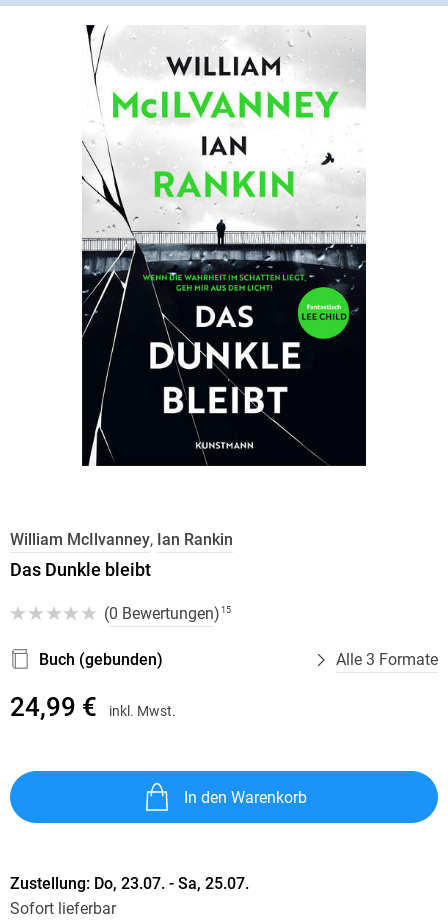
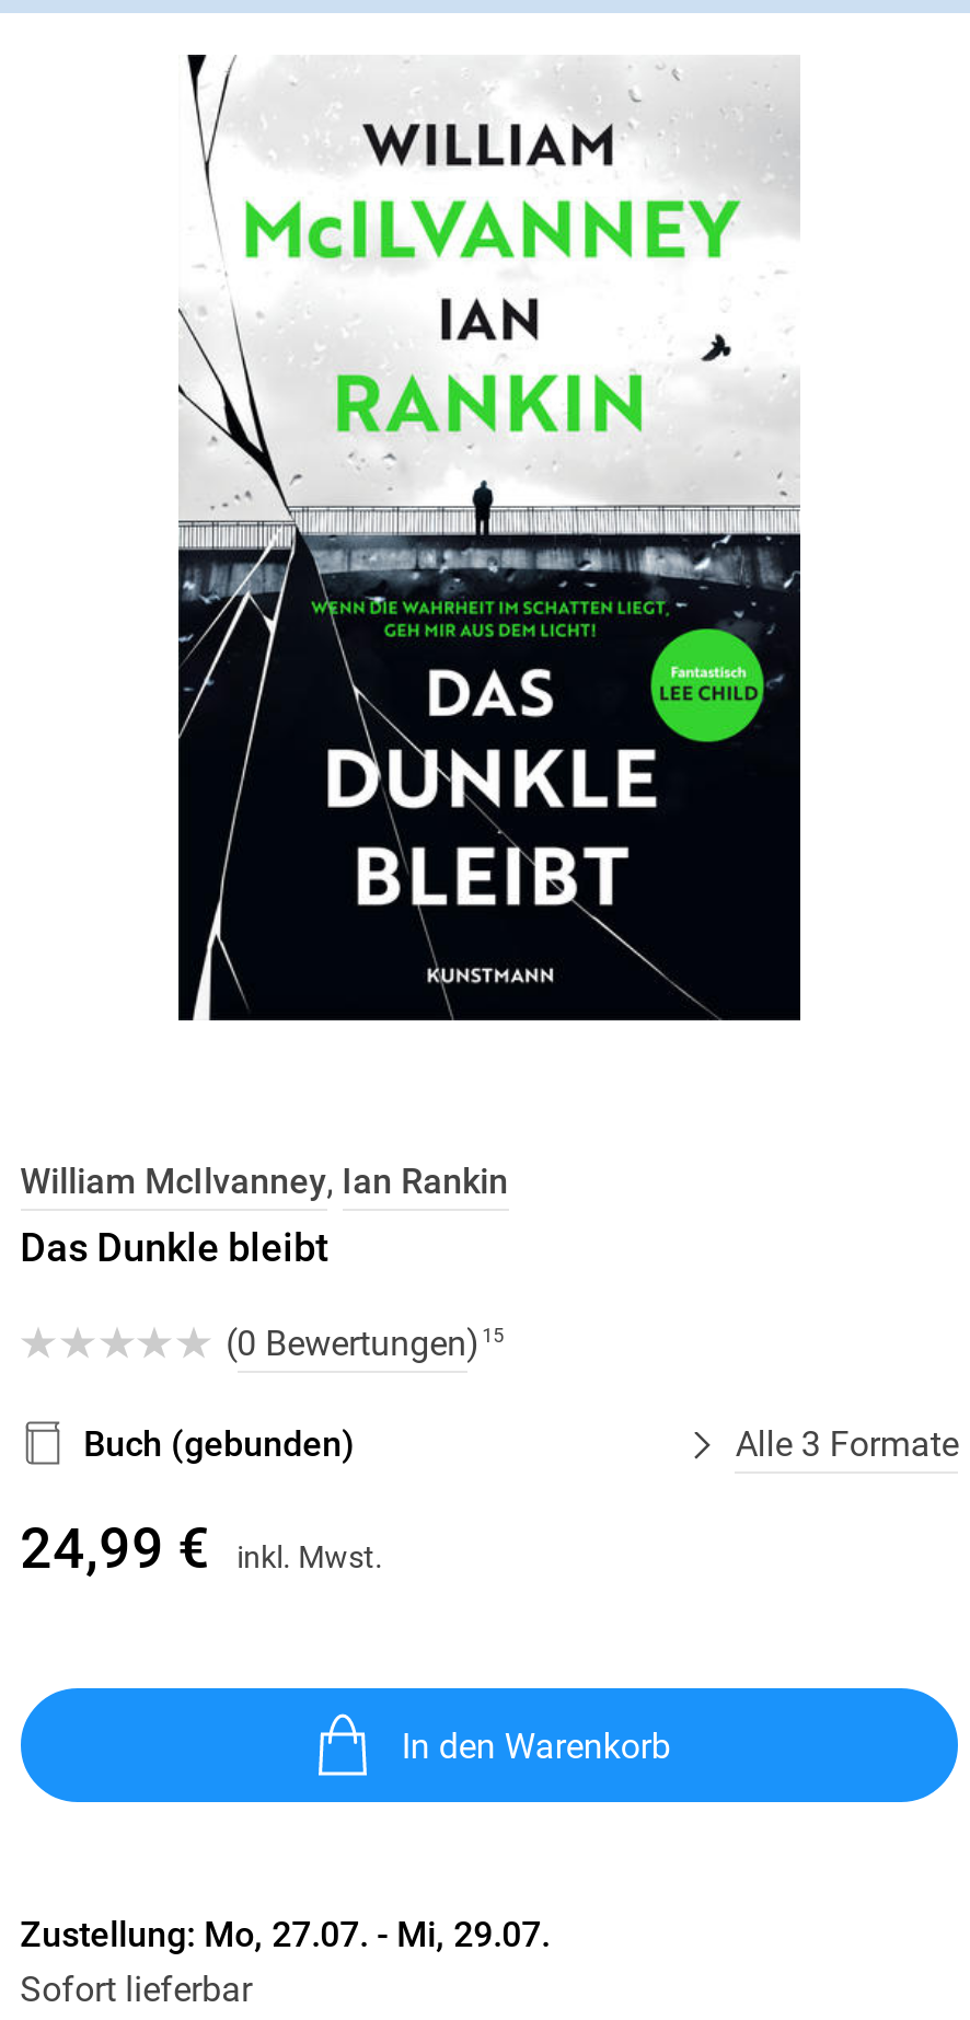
- Zustellung: Do, 23.07. - Sa, 25.07.
+ Zustellung: Mo, 27.07. - Mi, 29.07.
